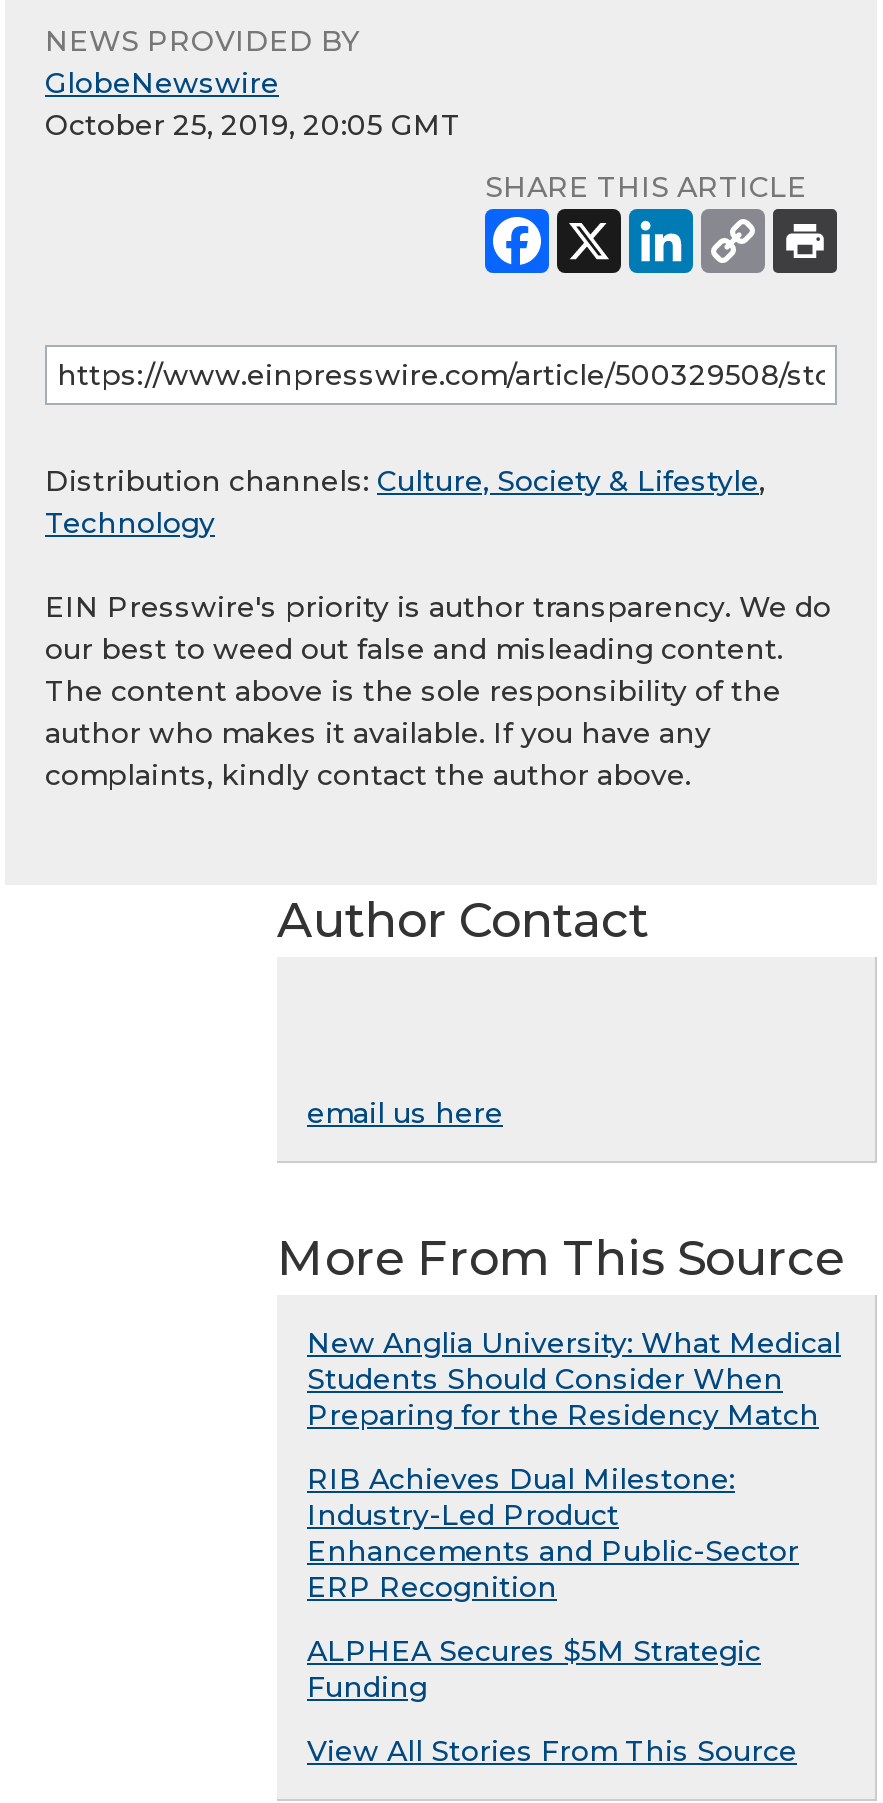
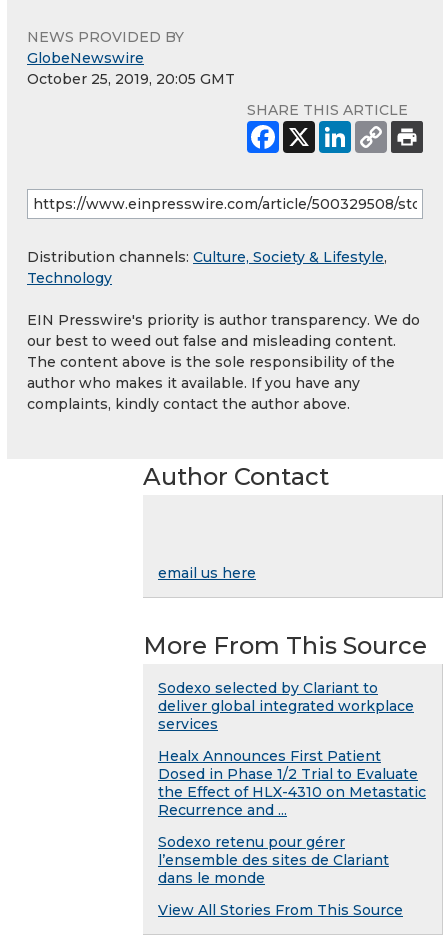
- New Anglia University: What Medical
- Students Should Consider When
- Preparing for the Residency Match
+ Sodexo selected by Clariant to
+ deliver global integrated workplace
+ services

- RIB Achieves Dual Milestone:
- Industry-Led Product
- Enhancements and Public-Sector
- ERP Recognition
+ Healx Announces First Patient
+ Dosed in Phase 1/2 Trial to Evaluate
+ the Effect of HLX-4310 on Metastatic
+ Recurrence and ...

- ALPHEA Secures $5M Strategic
- Funding
+ Sodexo retenu pour gérer
+ l’ensemble des sites de Clariant
+ dans le monde
